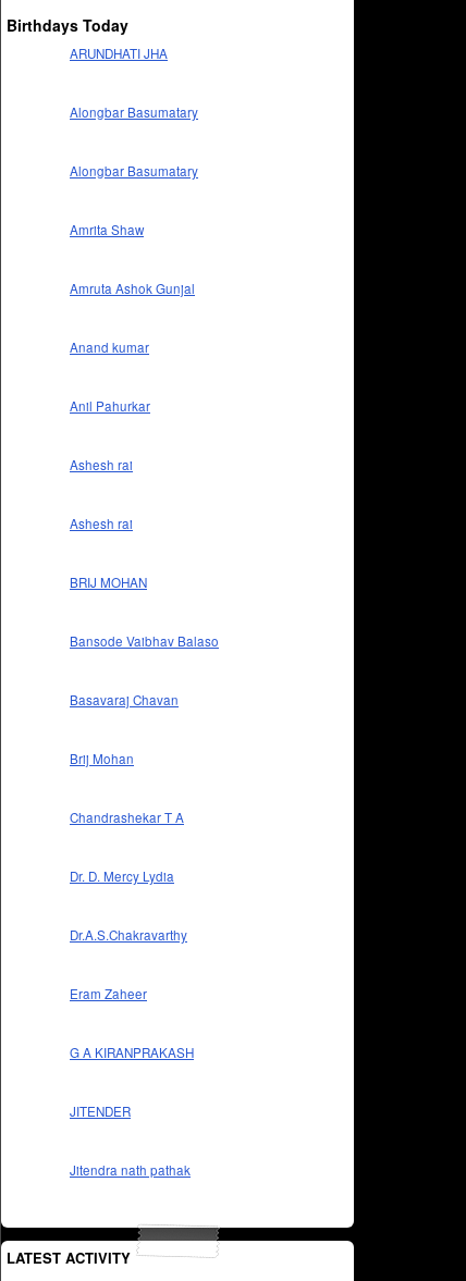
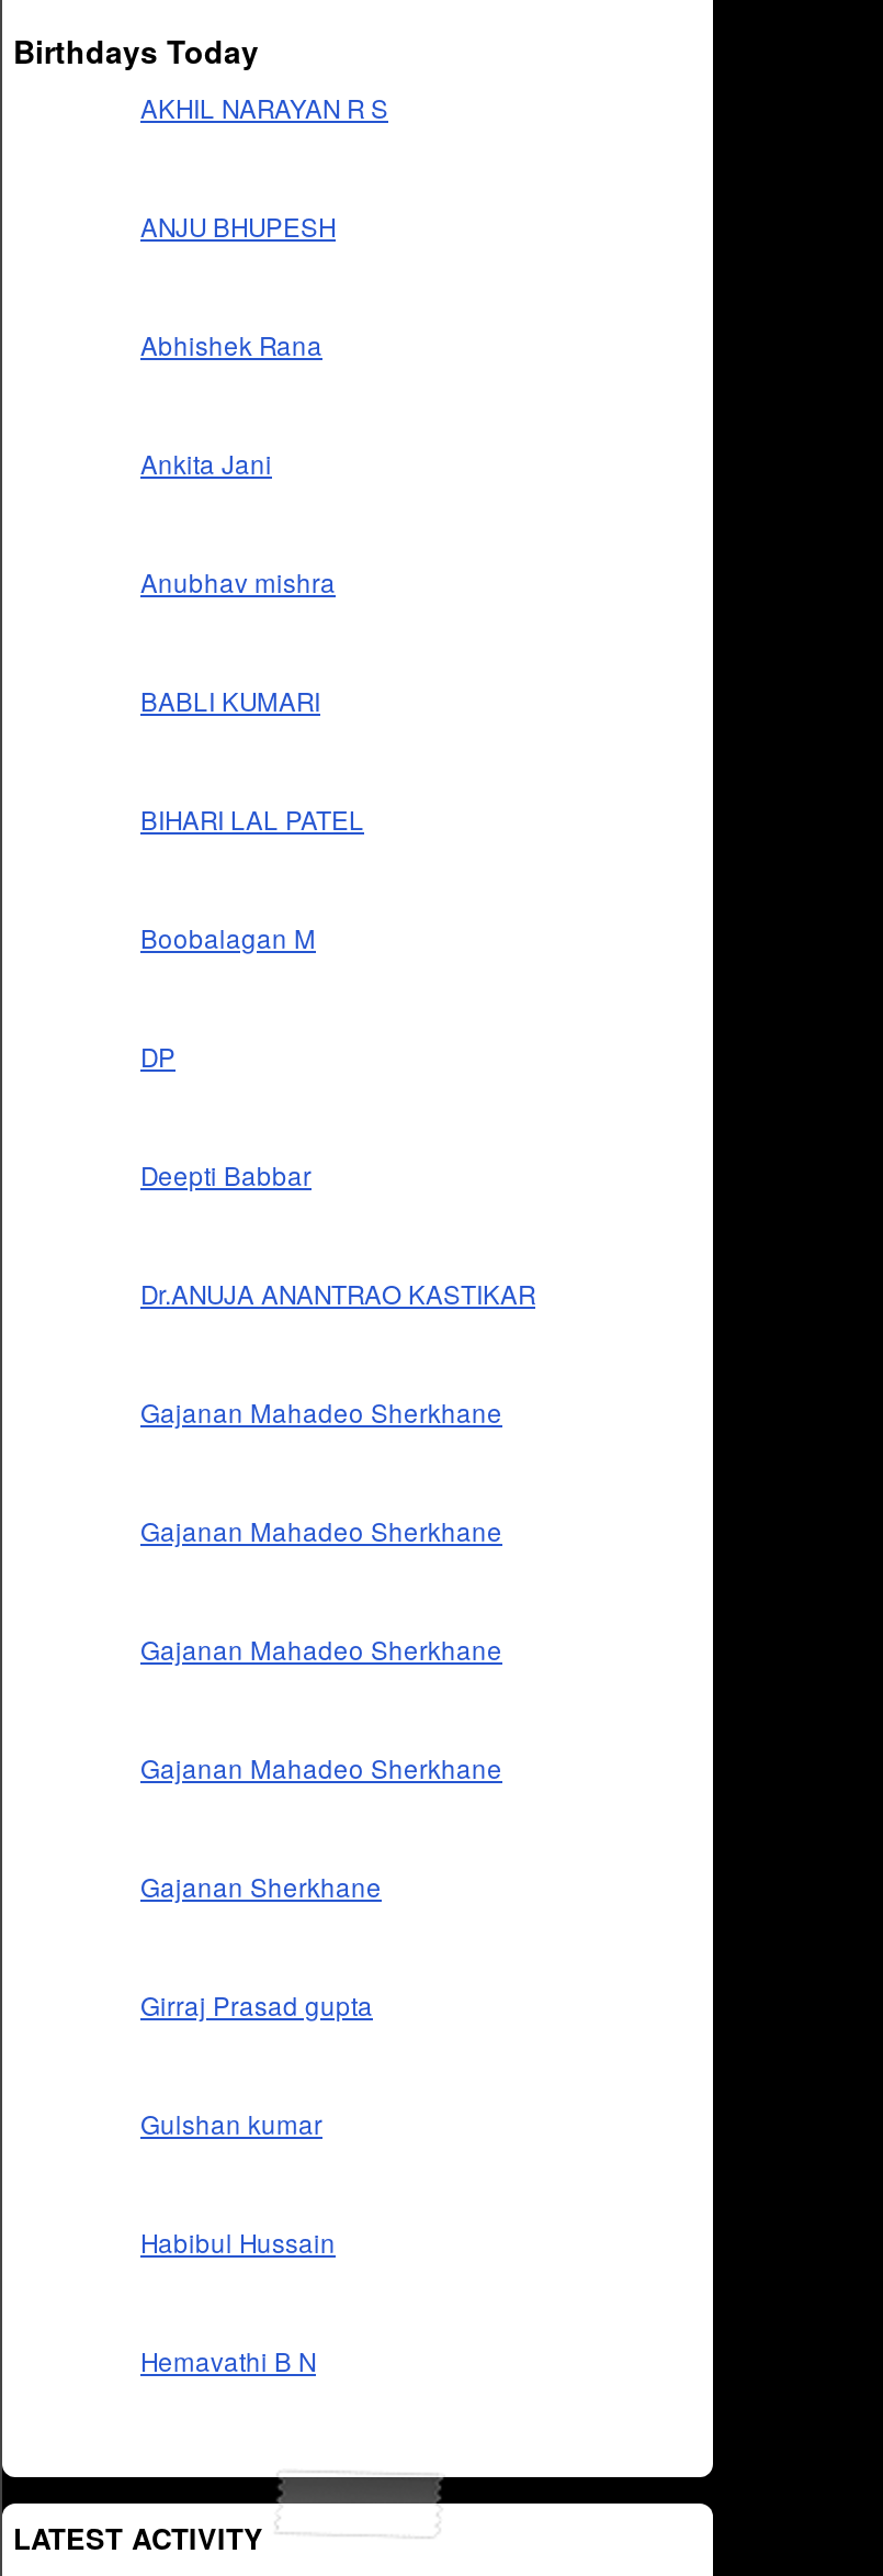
- ARUNDHATI JHA
+ AKHIL NARAYAN R S

- Alongbar Basumatary
+ ANJU BHUPESH

- Alongbar Basumatary
+ Abhishek Rana

- Amrita Shaw
+ Ankita Jani

- Amruta Ashok Gunjal
+ Anubhav mishra

- Anand kumar
+ BABLI KUMARI

- Anil Pahurkar
+ BIHARI LAL PATEL

- Ashesh rai
+ Boobalagan M

- Ashesh rai
+ DP

- BRIJ MOHAN
+ Deepti Babbar

- Bansode Vaibhav Balaso
+ Dr.ANUJA ANANTRAO KASTIKAR

- Basavaraj Chavan
+ Gajanan Mahadeo Sherkhane

- Brij Mohan
+ Gajanan Mahadeo Sherkhane

- Chandrashekar T A
+ Gajanan Mahadeo Sherkhane

- Dr. D. Mercy Lydia
+ Gajanan Mahadeo Sherkhane

- Dr.A.S.Chakravarthy
+ Gajanan Sherkhane

- Eram Zaheer
+ Girraj Prasad gupta

- G A KIRANPRAKASH
+ Gulshan kumar

- JITENDER
+ Habibul Hussain

- Jitendra nath pathak
+ Hemavathi B N
